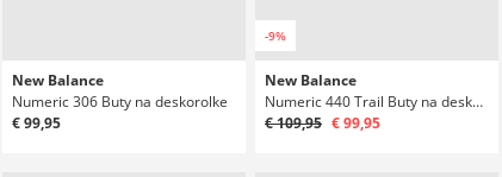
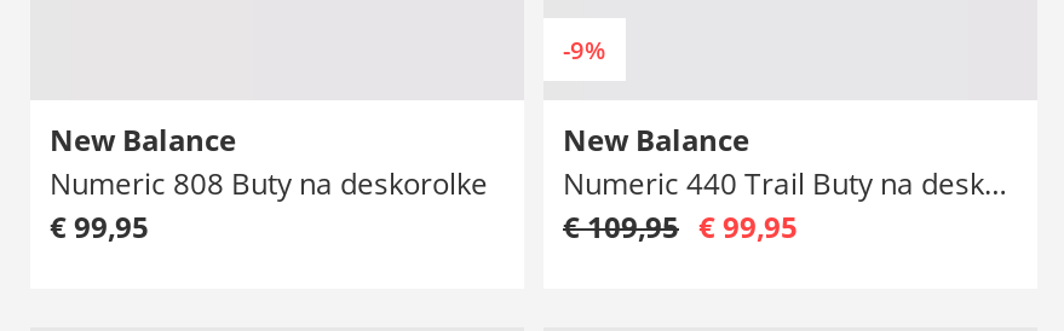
- Numeric 306 Buty na deskorolke
+ Numeric 808 Buty na deskorolke
